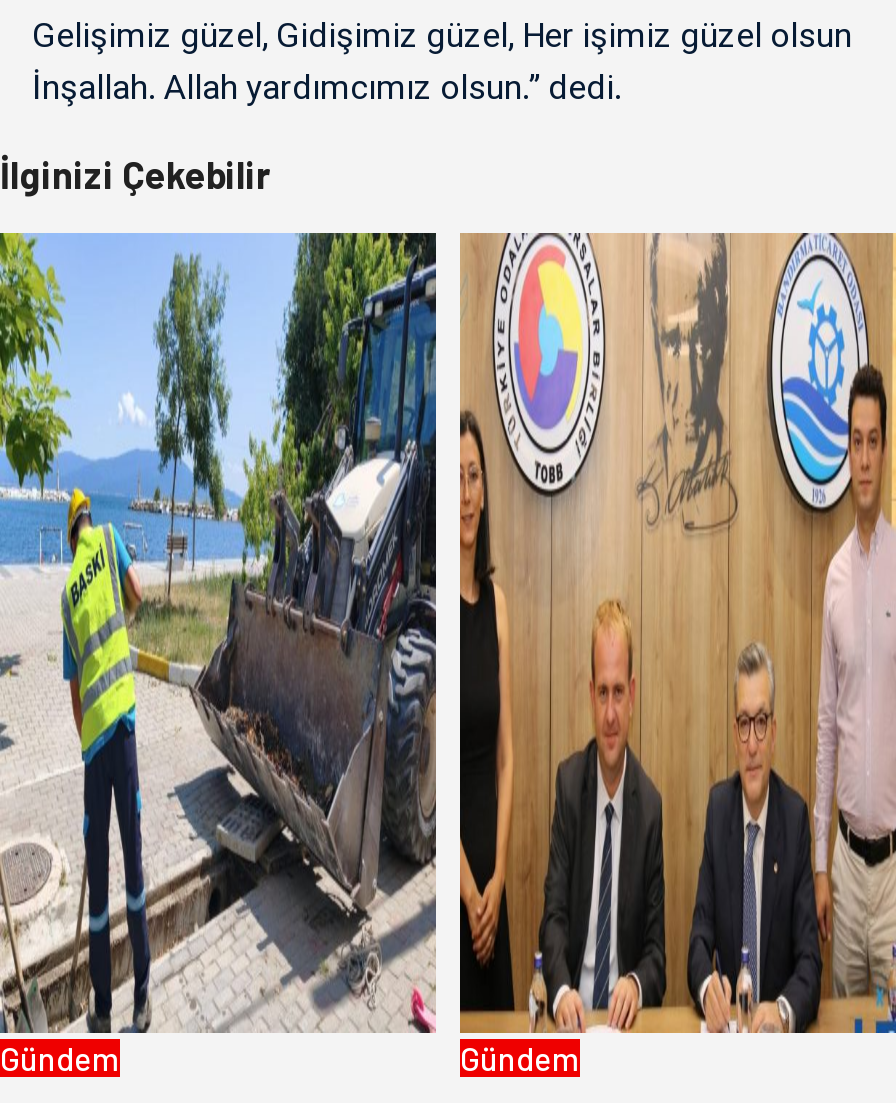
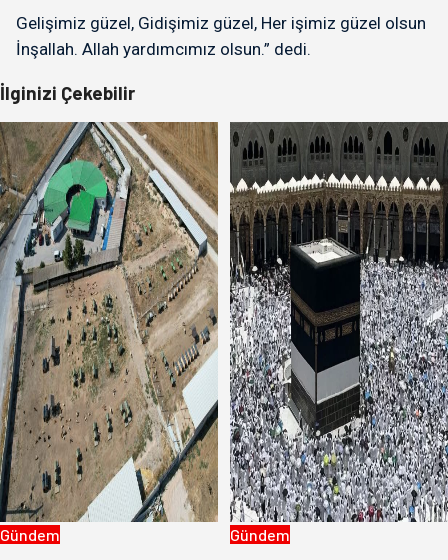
- [image]
+ [image]

- [image]
+ [image]
